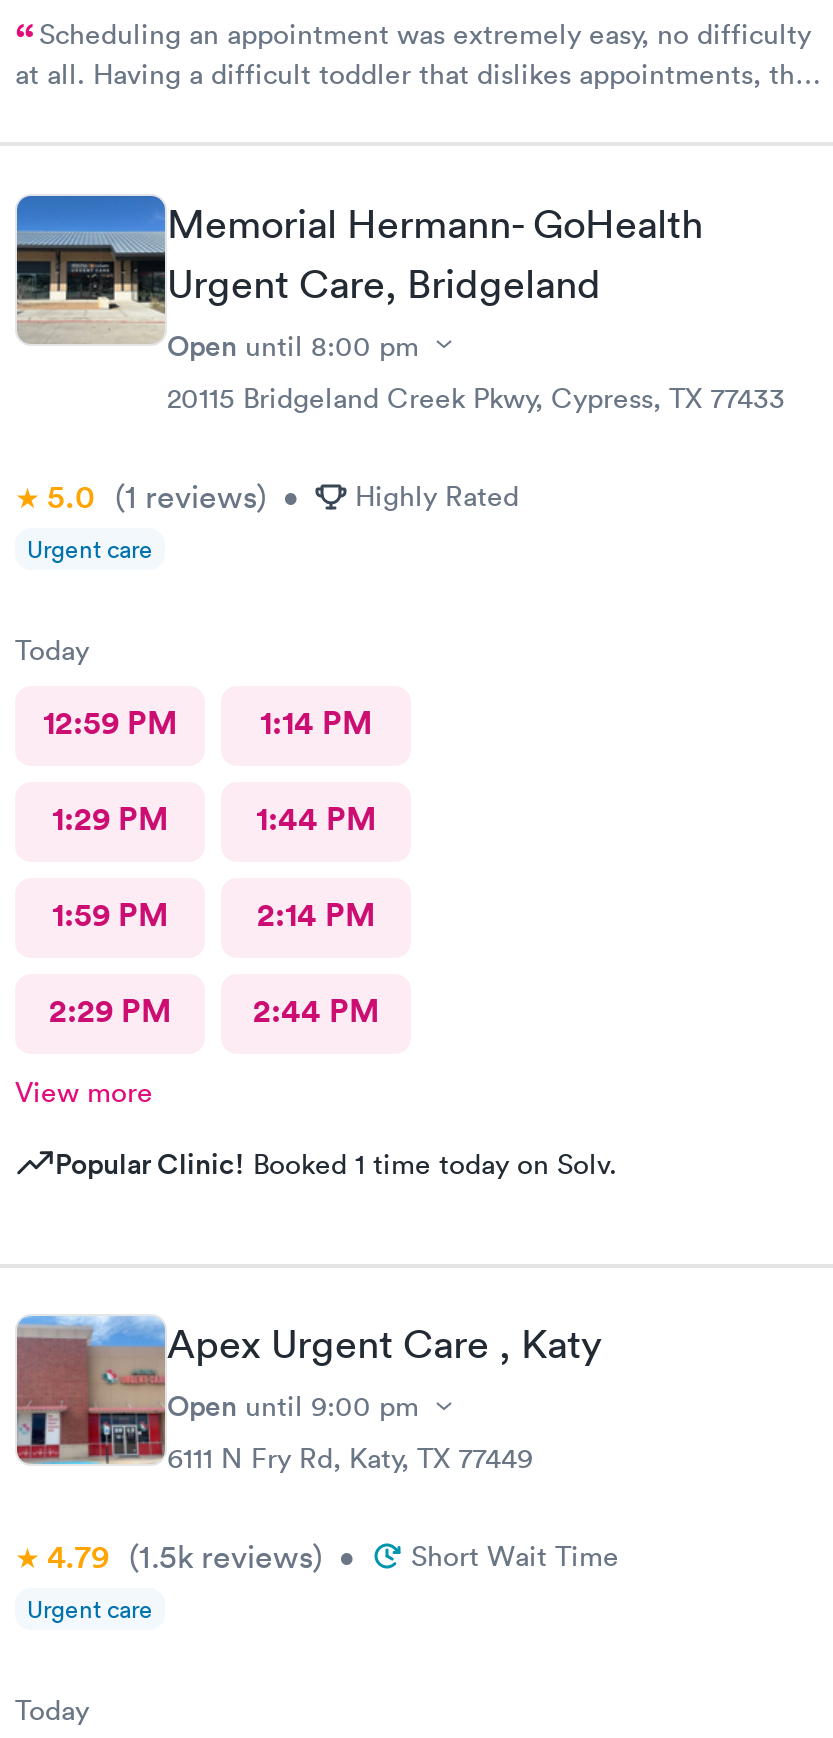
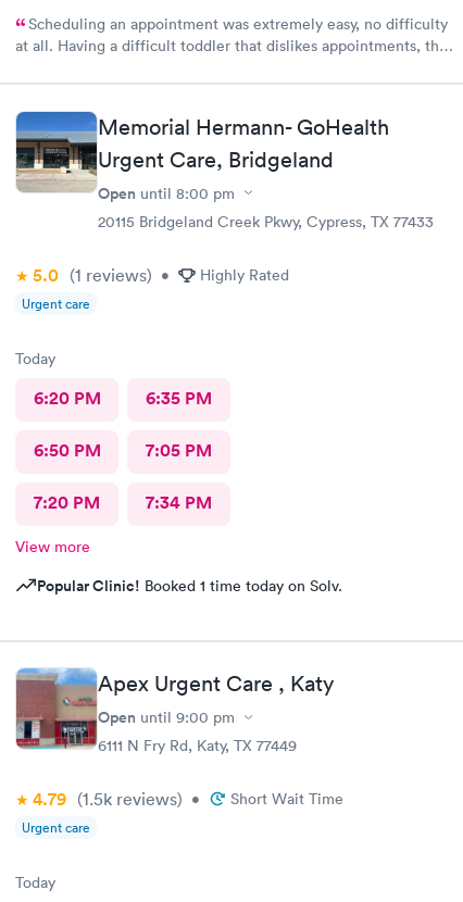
- 12:59 PM
- 1:14 PM
- 1:29 PM
- 1:44 PM
- 1:59 PM
- 2:14 PM
- 2:29 PM
- 2:44 PM
+ 6:20 PM
+ 6:35 PM
+ 6:50 PM
+ 7:05 PM
+ 7:20 PM
+ 7:34 PM
